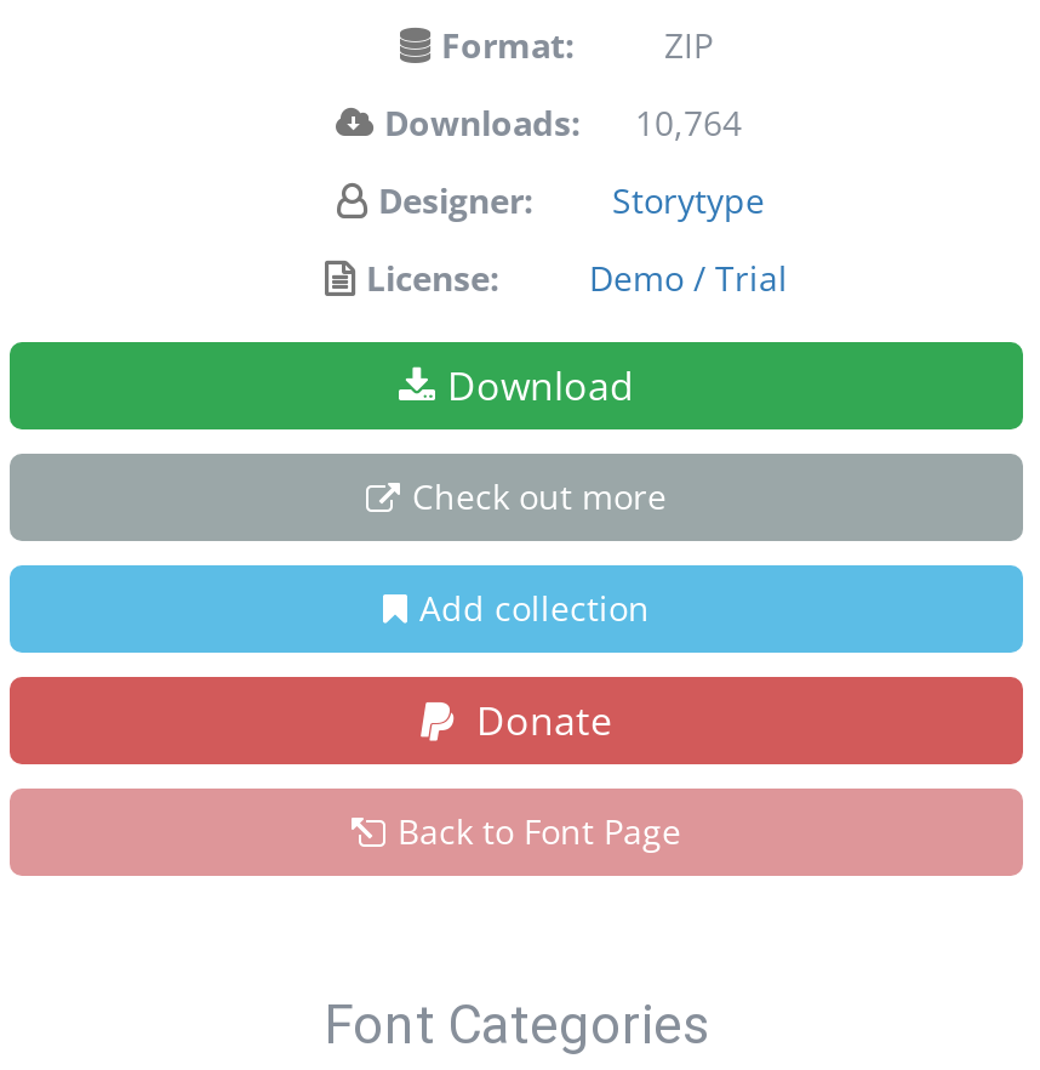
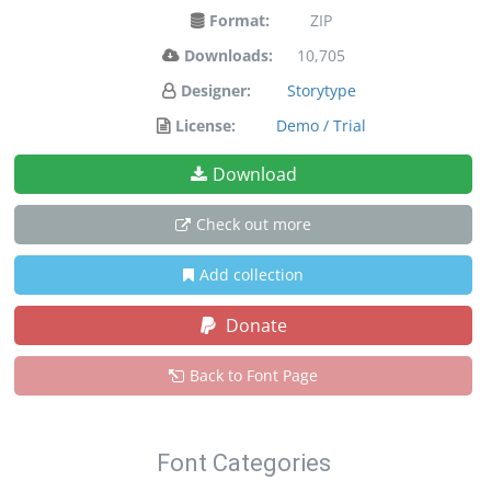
- Downloads: 10,764
+ Downloads: 10,705
